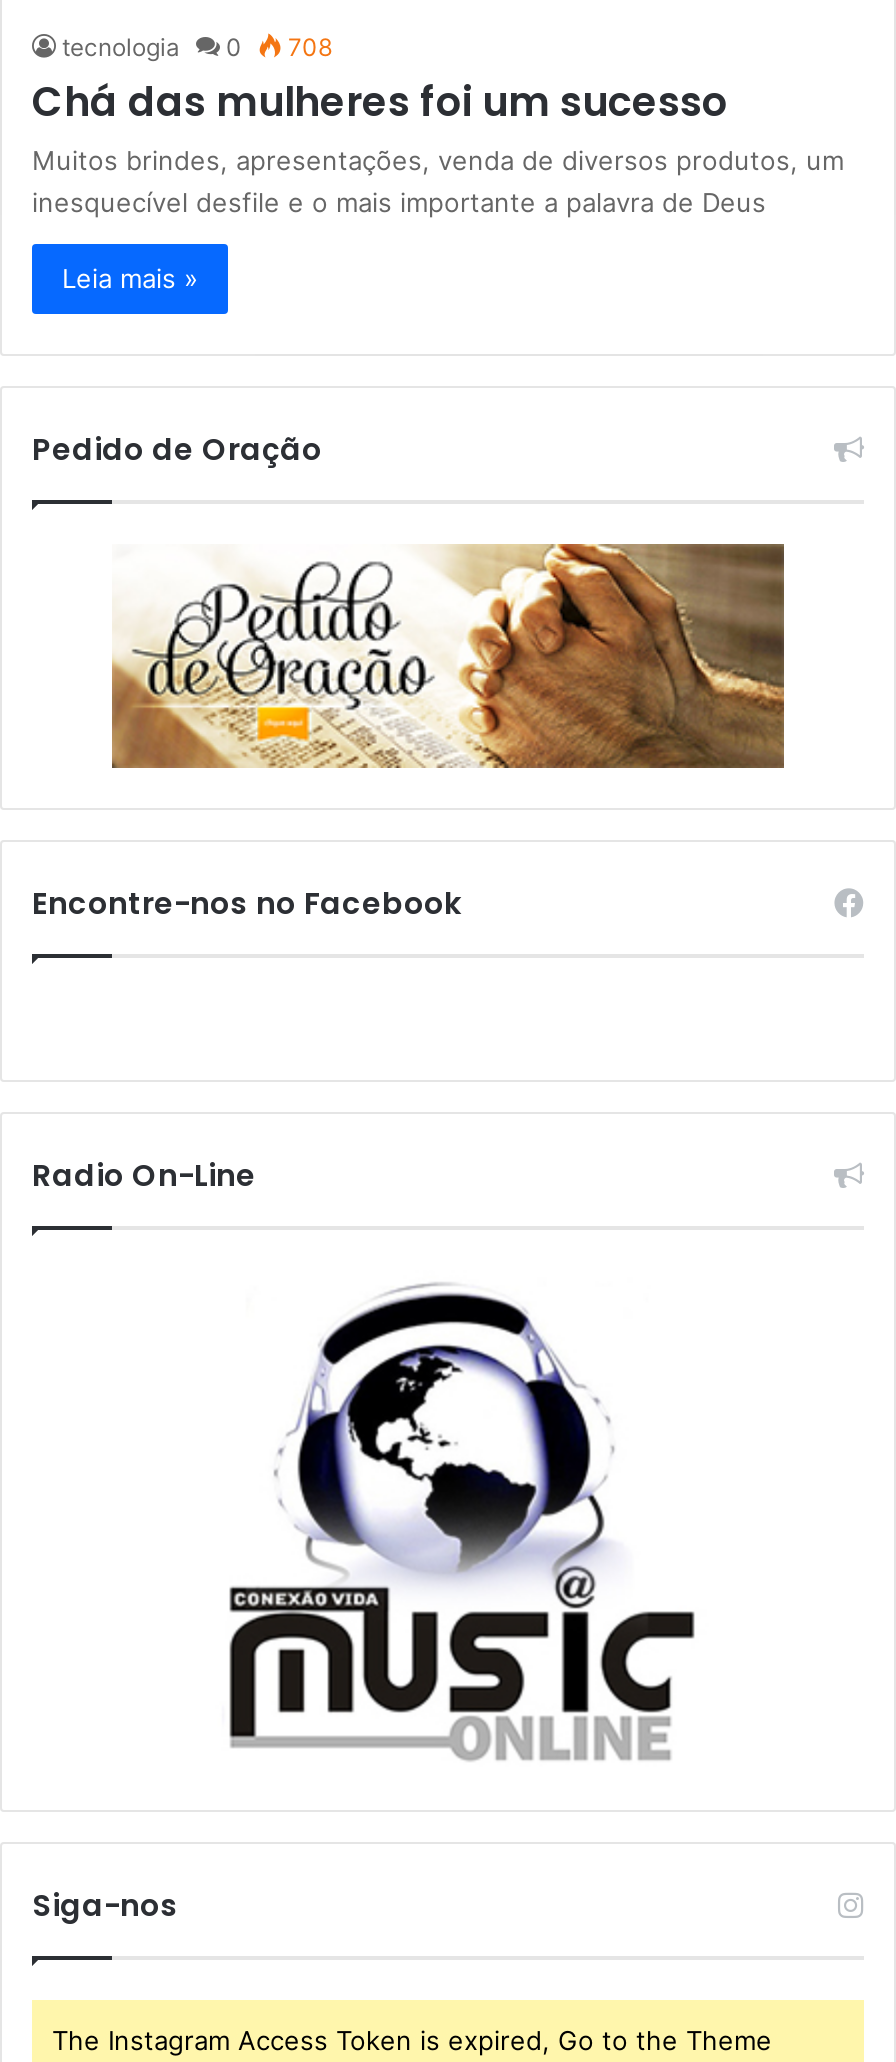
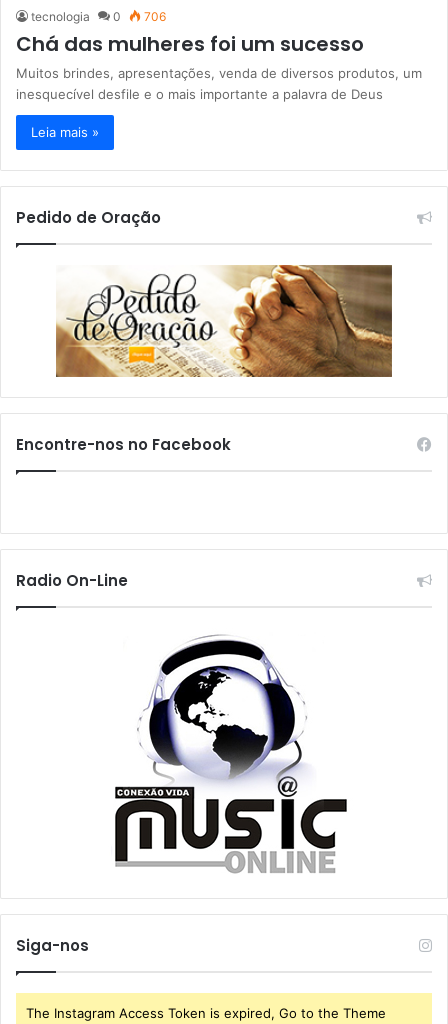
- tecnologia 0 708
+ tecnologia 0 706
